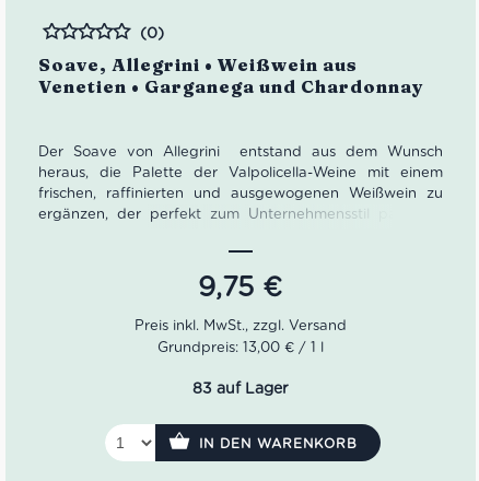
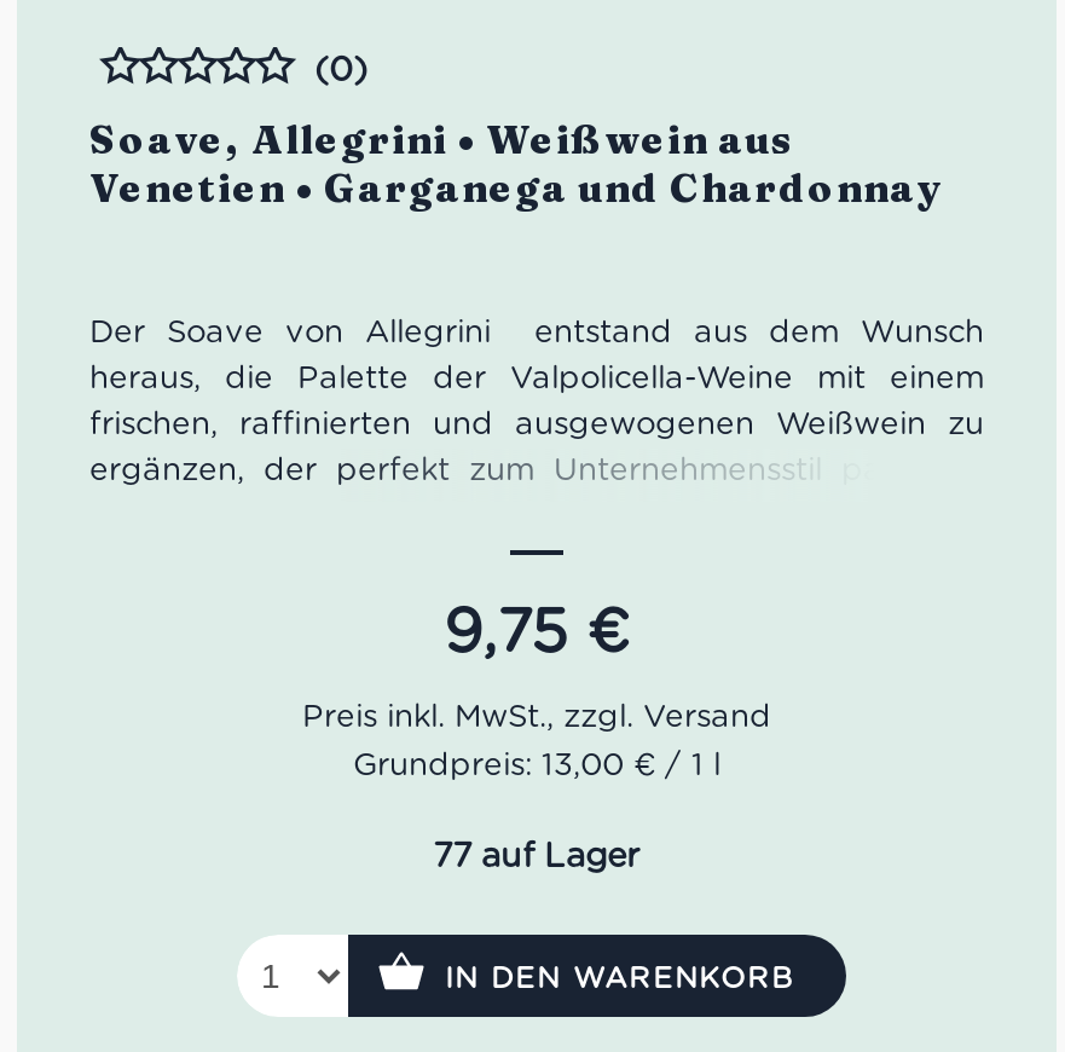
- 83 auf Lager
+ 77 auf Lager
